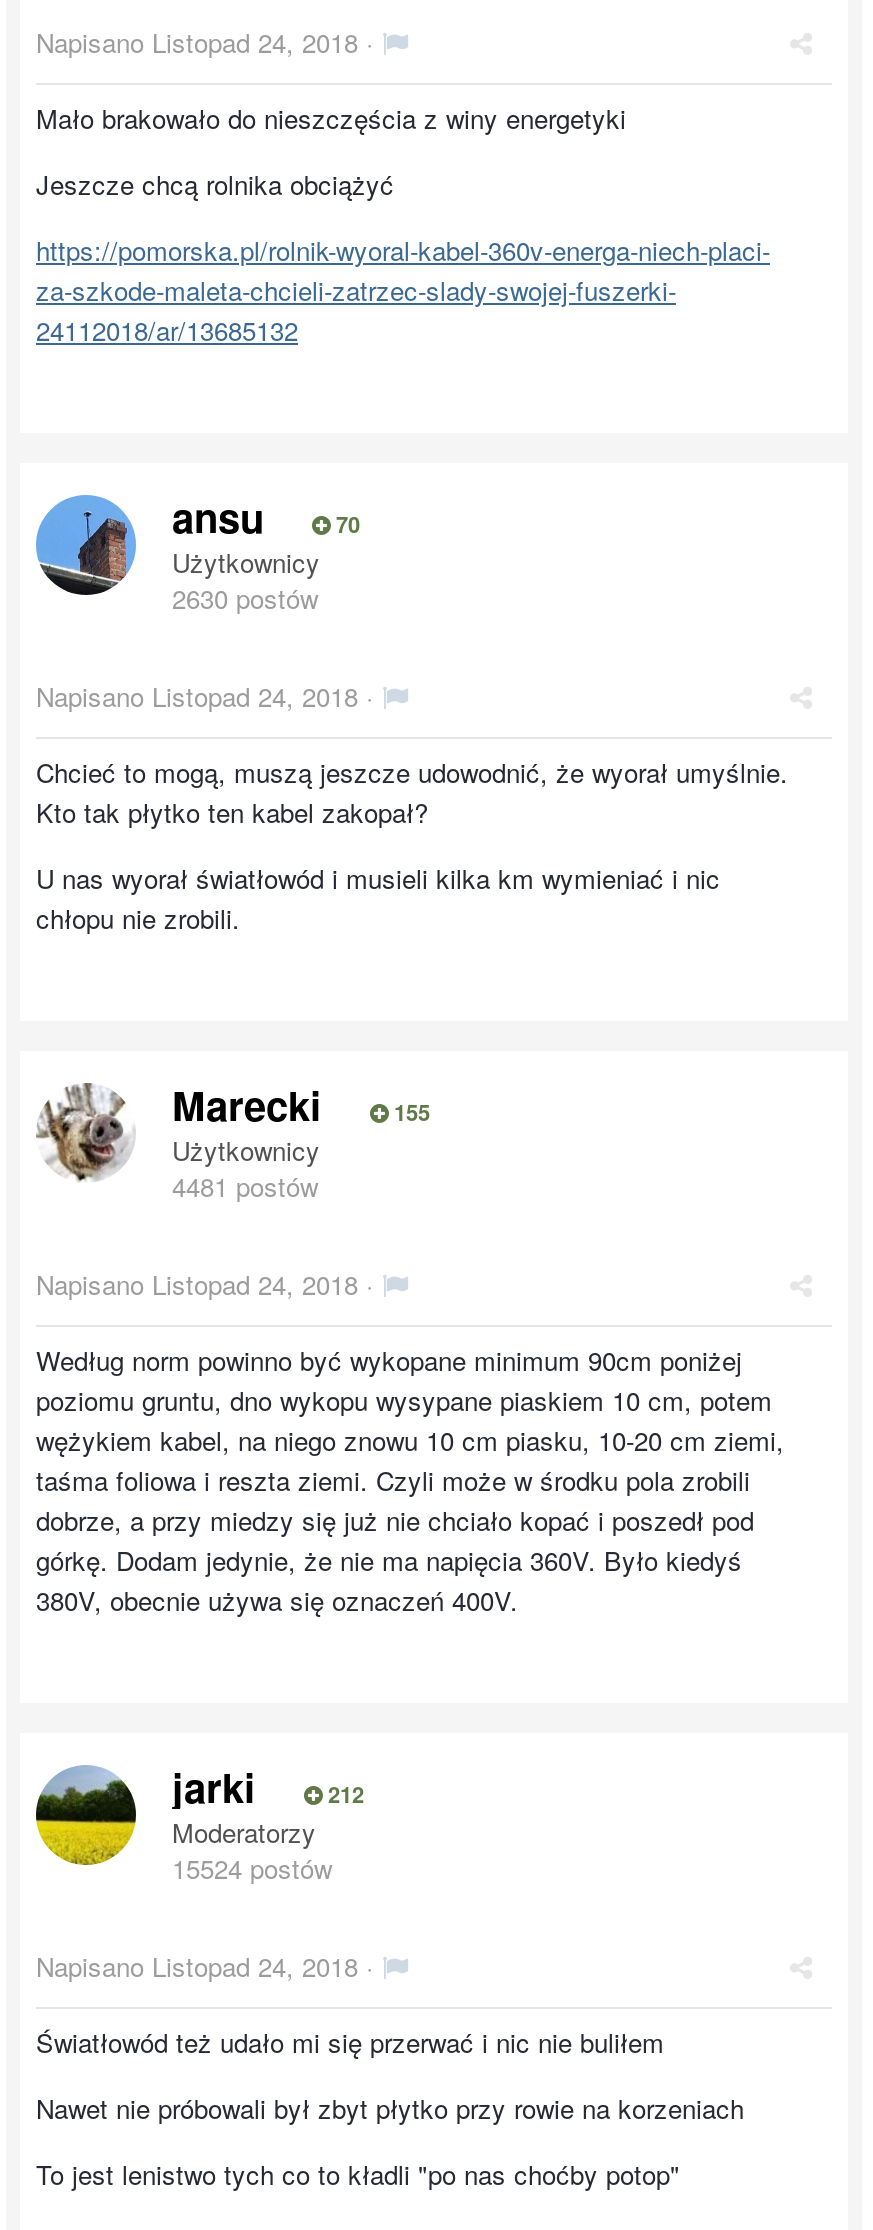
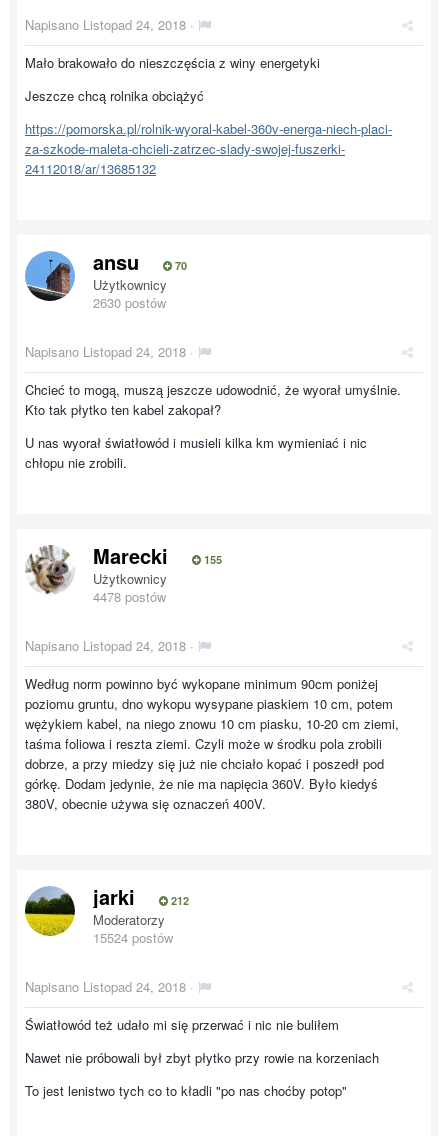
- 4481 postów
+ 4478 postów
